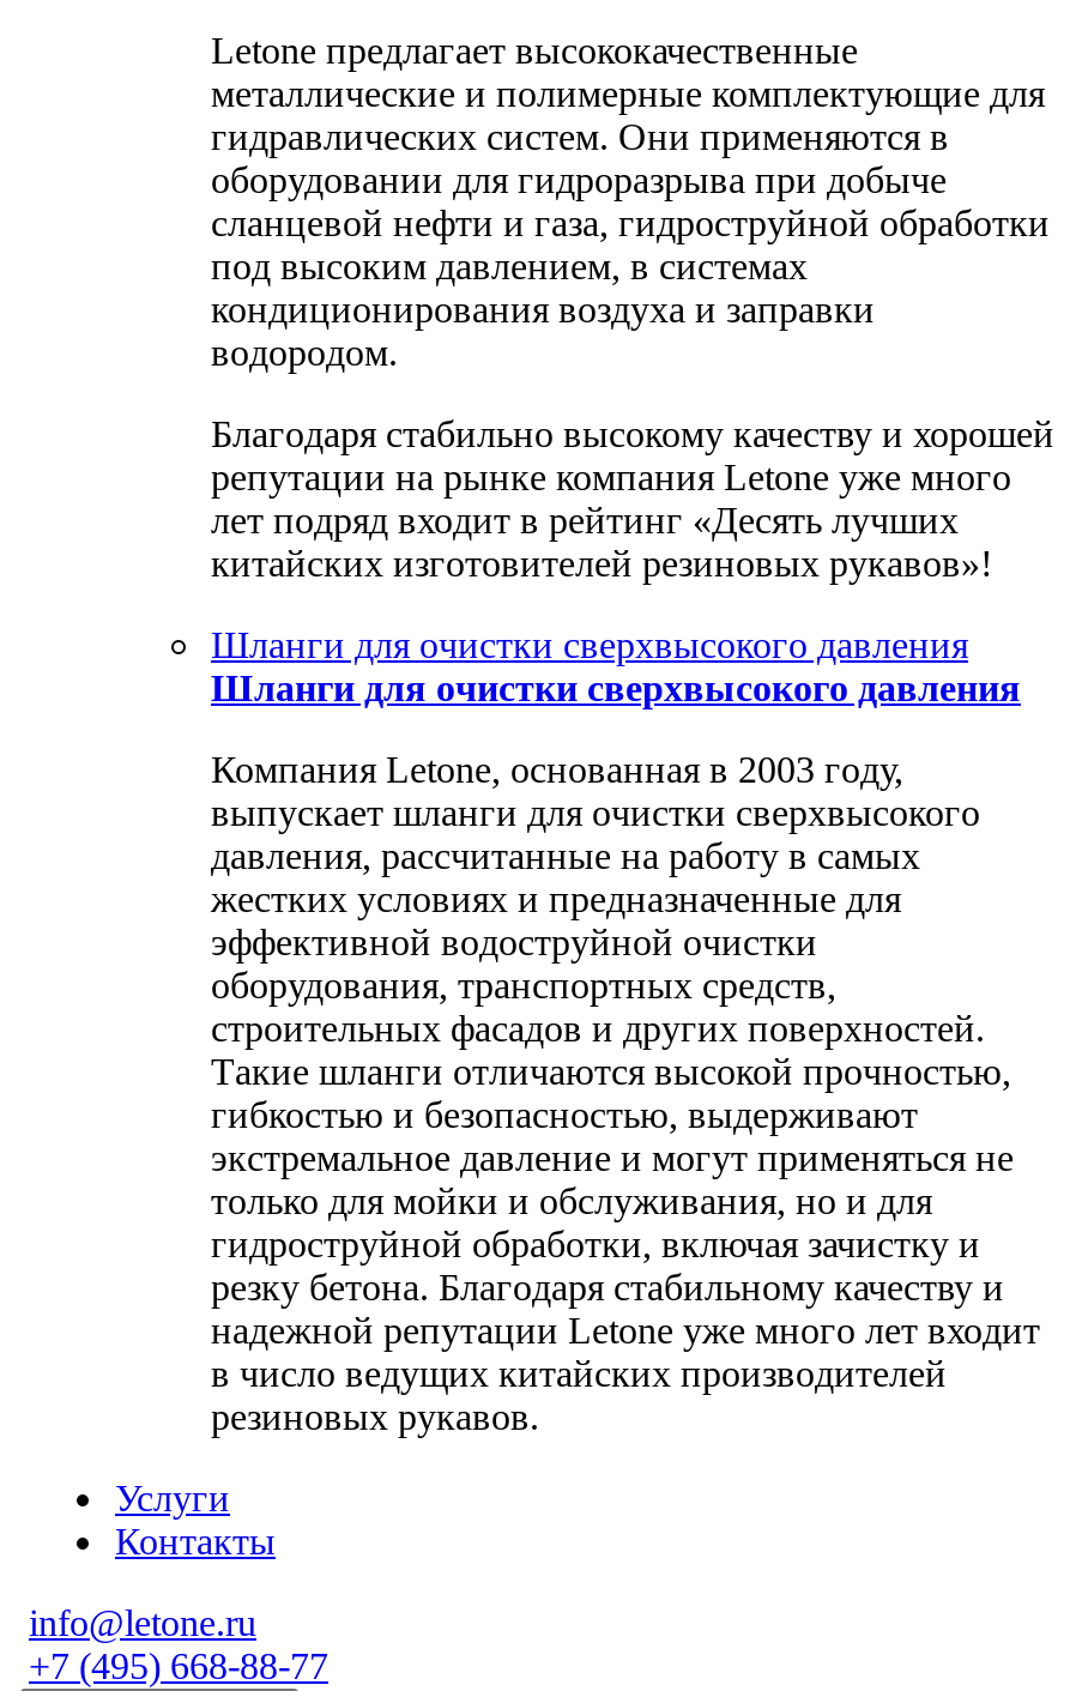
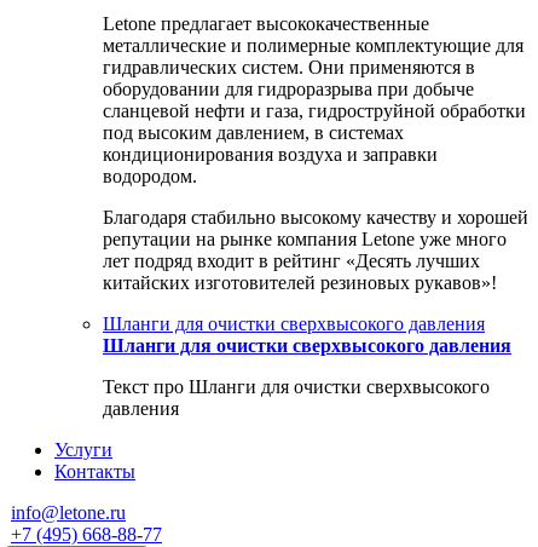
- Компания Letone, основанная в 2003 году,
- выпускает шланги для очистки сверхвысокого
- давления, рассчитанные на работу в самых
- жестких условиях и предназначенные для
- эффективной водоструйной очистки
- оборудования, транспортных средств,
- строительных фасадов и других поверхностей.
- Такие шланги отличаются высокой прочностью,
- гибкостью и безопасностью, выдерживают
- экстремальное давление и могут применяться не
- только для мойки и обслуживания, но и для
- гидроструйной обработки, включая зачистку и
- резку бетона. Благодаря стабильному качеству и
- надежной репутации Letone уже много лет входит
- в число ведущих китайских производителей
- резиновых рукавов.
+ Текст про Шланги для очистки сверхвысокого
+ давления
